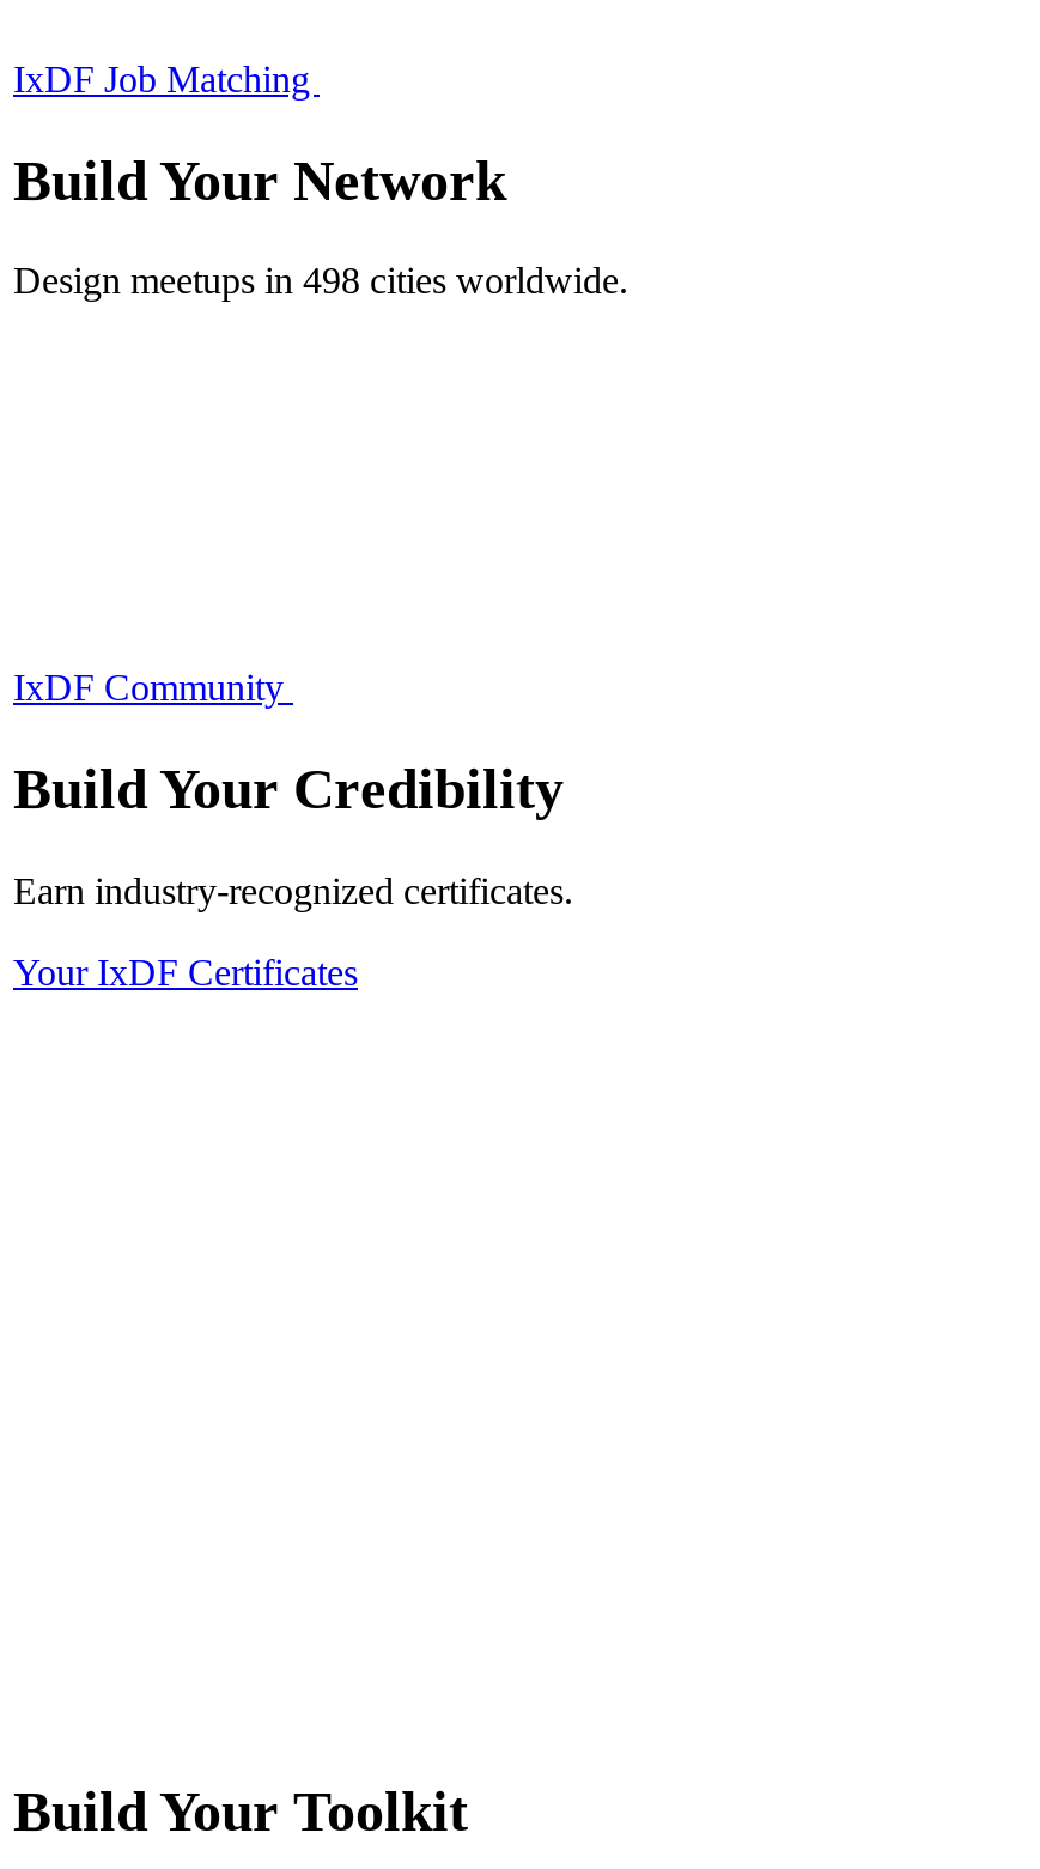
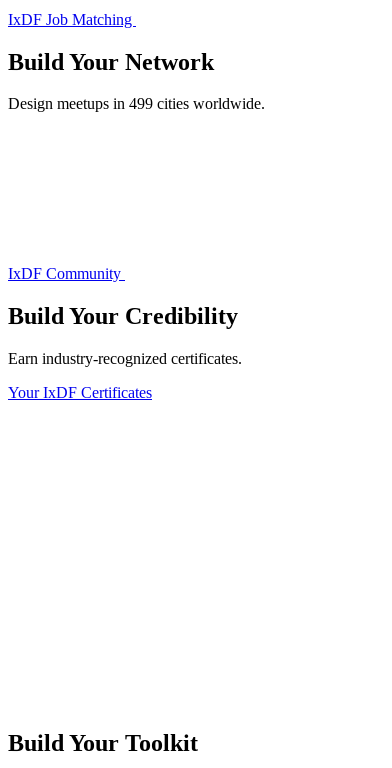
- Design meetups in 498 cities worldwide.
+ Design meetups in 499 cities worldwide.
